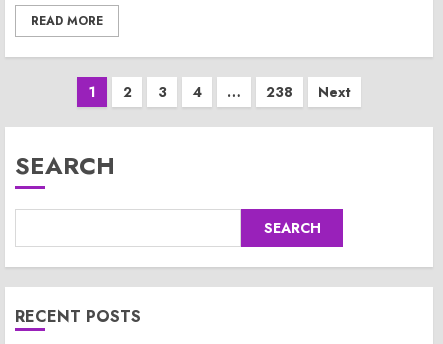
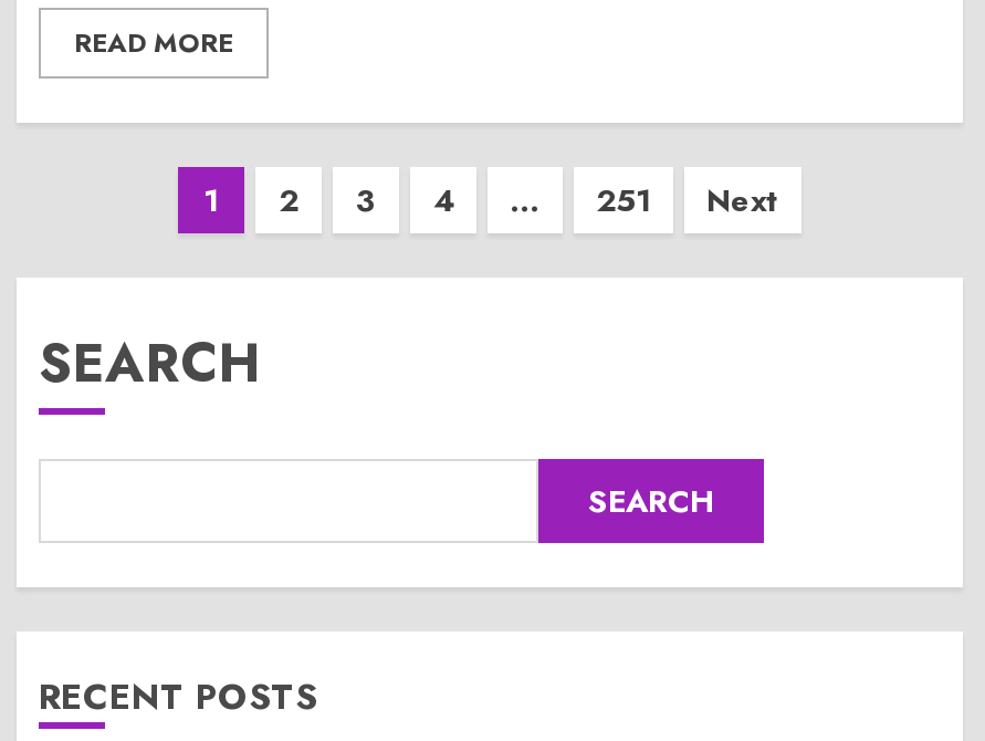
- 238
+ 251
